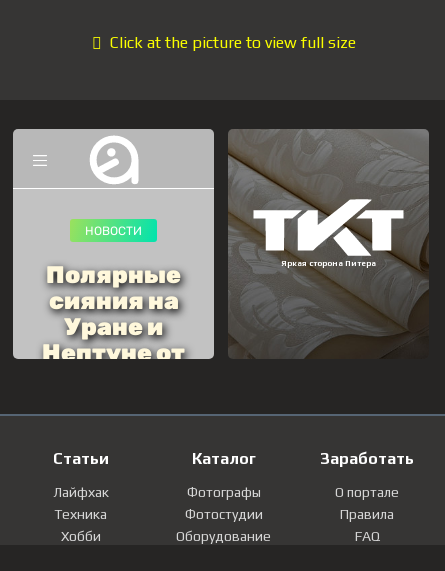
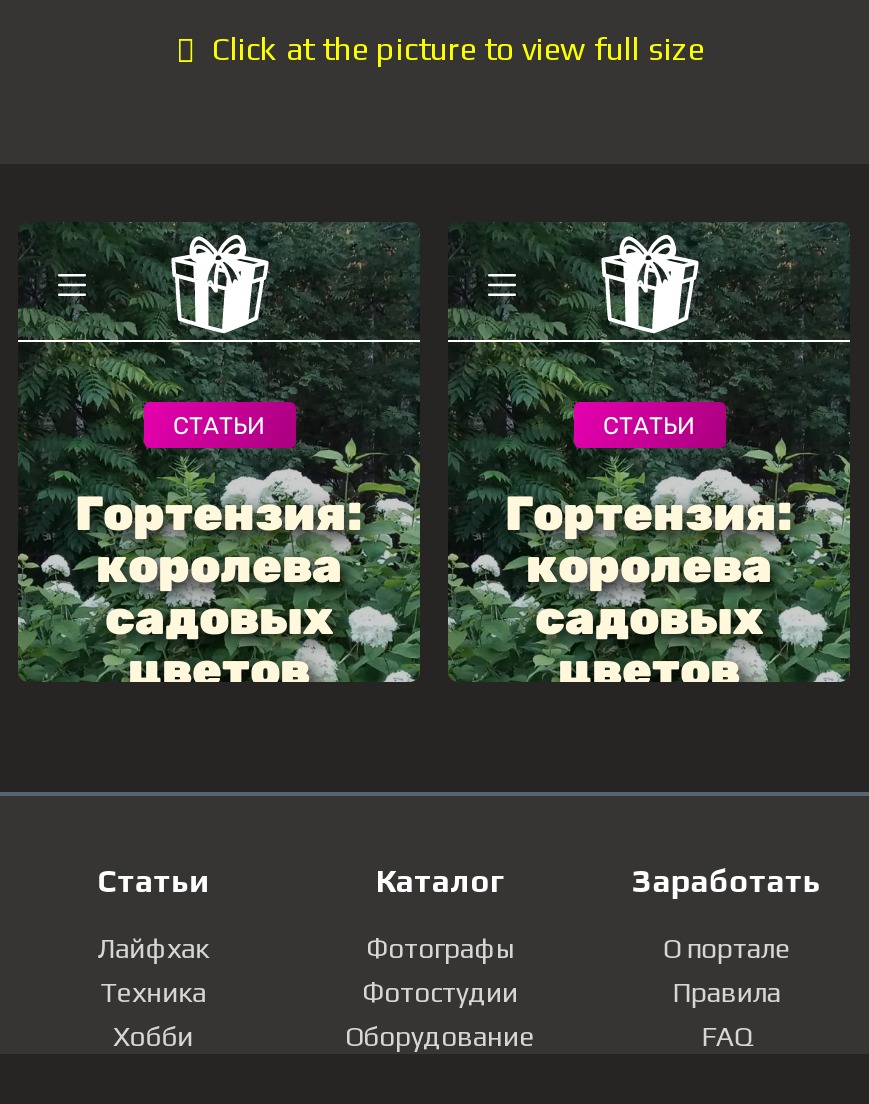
- [image]
+ [image]

- [image]
+ [image]
